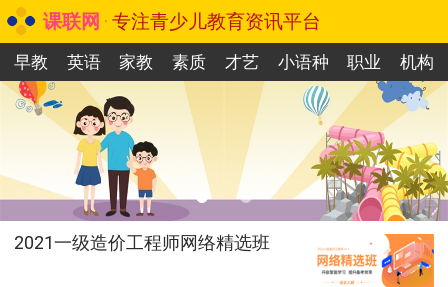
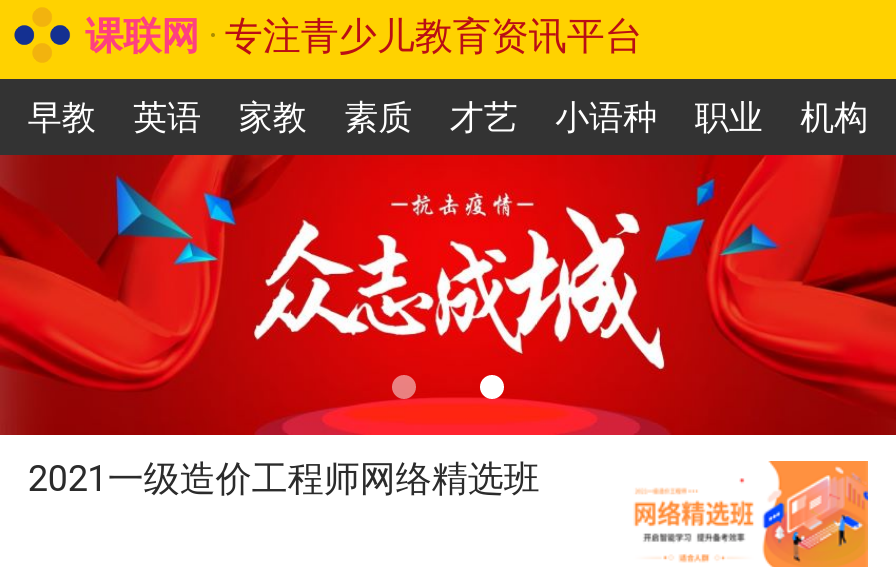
- [image]
+ [image]
